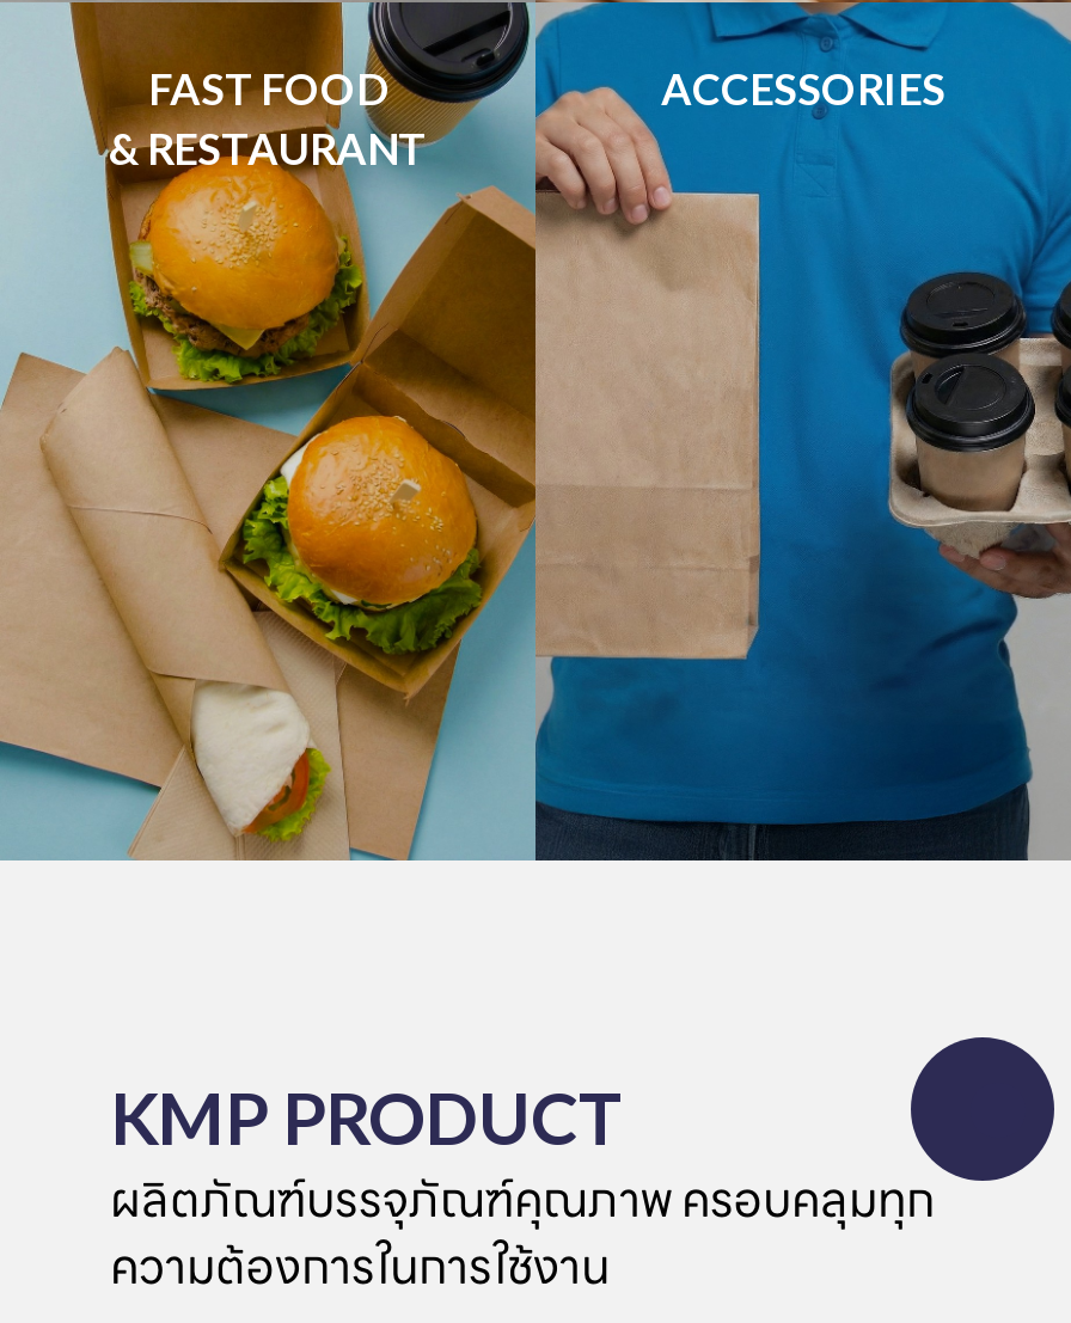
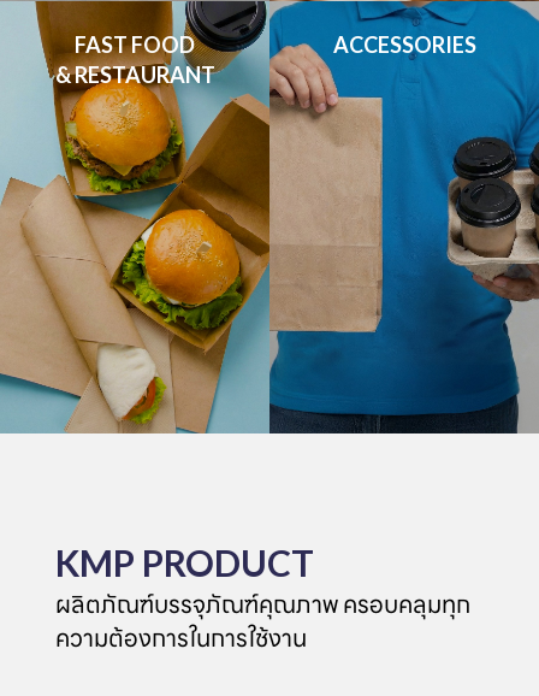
- [image]
